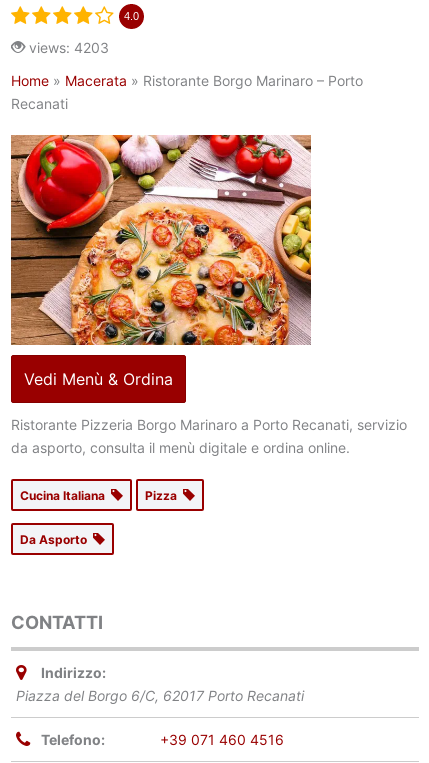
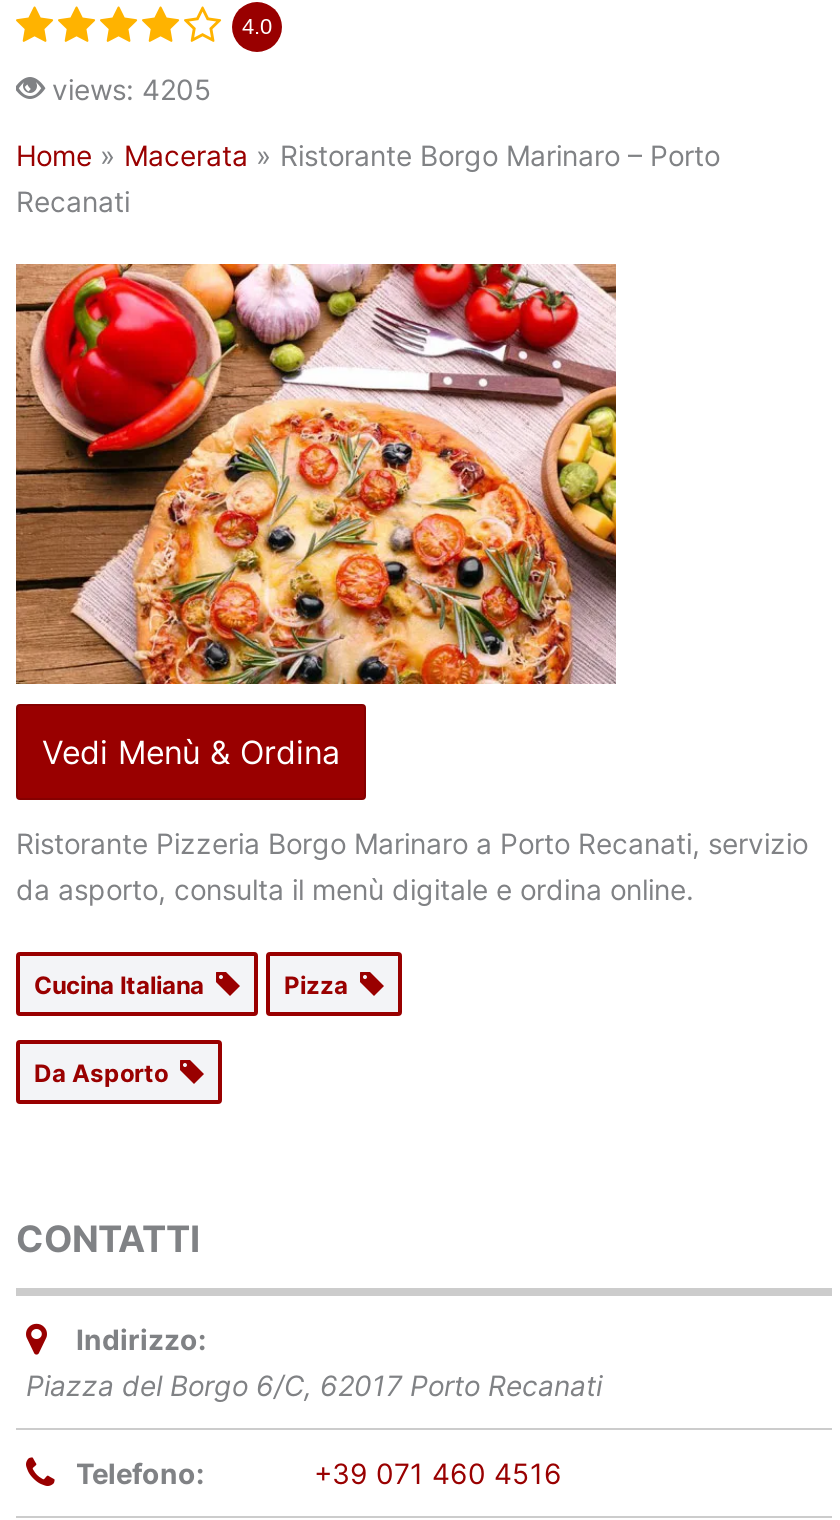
- views: 4203
+ views: 4205
